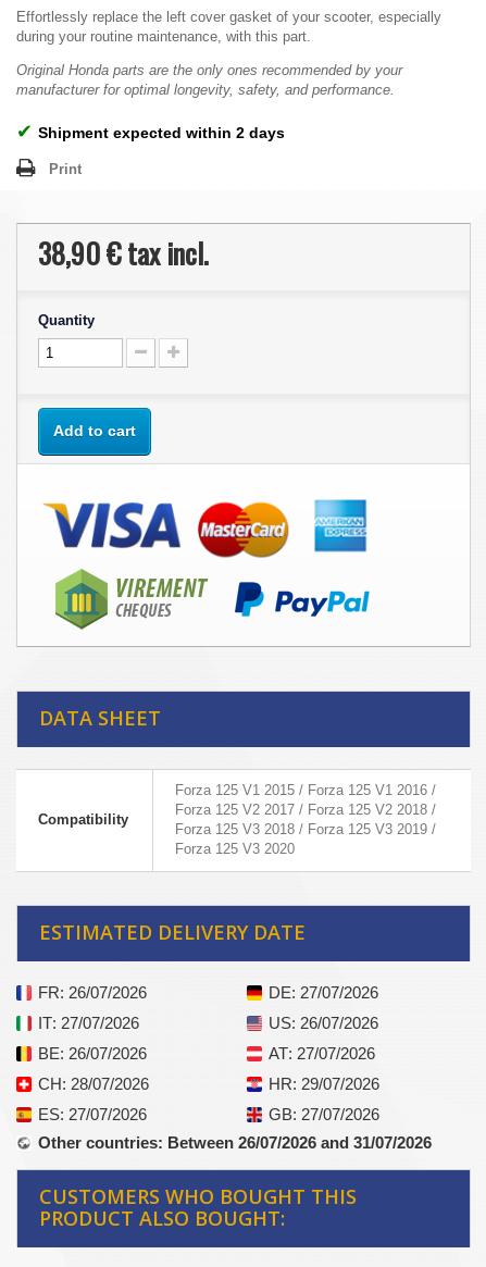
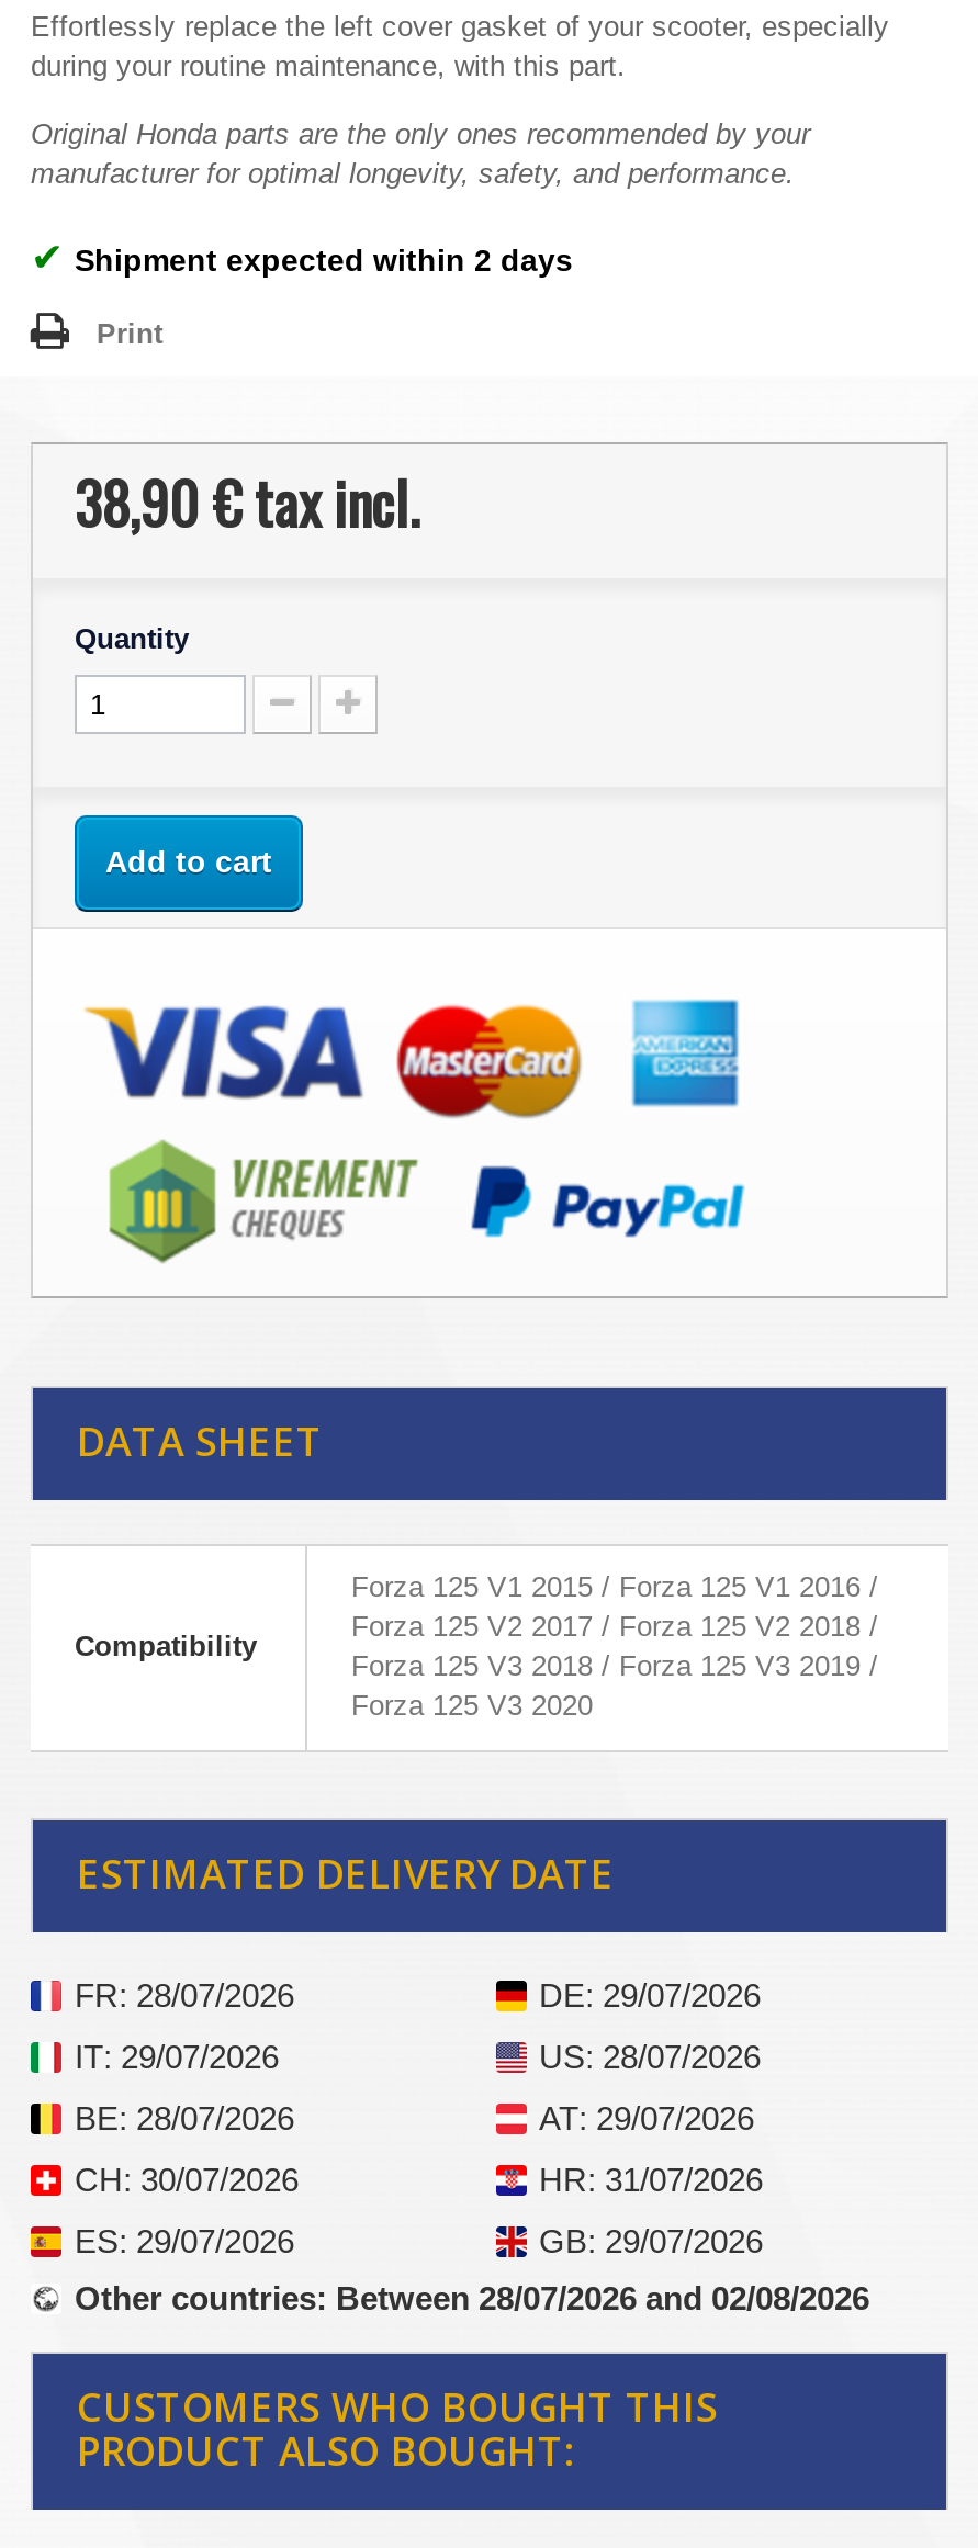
- FR: 26/07/2026
+ FR: 28/07/2026

- DE: 27/07/2026
+ DE: 29/07/2026

- IT: 27/07/2026
+ IT: 29/07/2026

- US: 26/07/2026
+ US: 28/07/2026

- BE: 26/07/2026
+ BE: 28/07/2026

- AT: 27/07/2026
+ AT: 29/07/2026

- CH: 28/07/2026
+ CH: 30/07/2026

- HR: 29/07/2026
+ HR: 31/07/2026

- ES: 27/07/2026
+ ES: 29/07/2026

- GB: 27/07/2026
+ GB: 29/07/2026

- Other countries: Between 26/07/2026 and 31/07/2026
+ Other countries: Between 28/07/2026 and 02/08/2026
